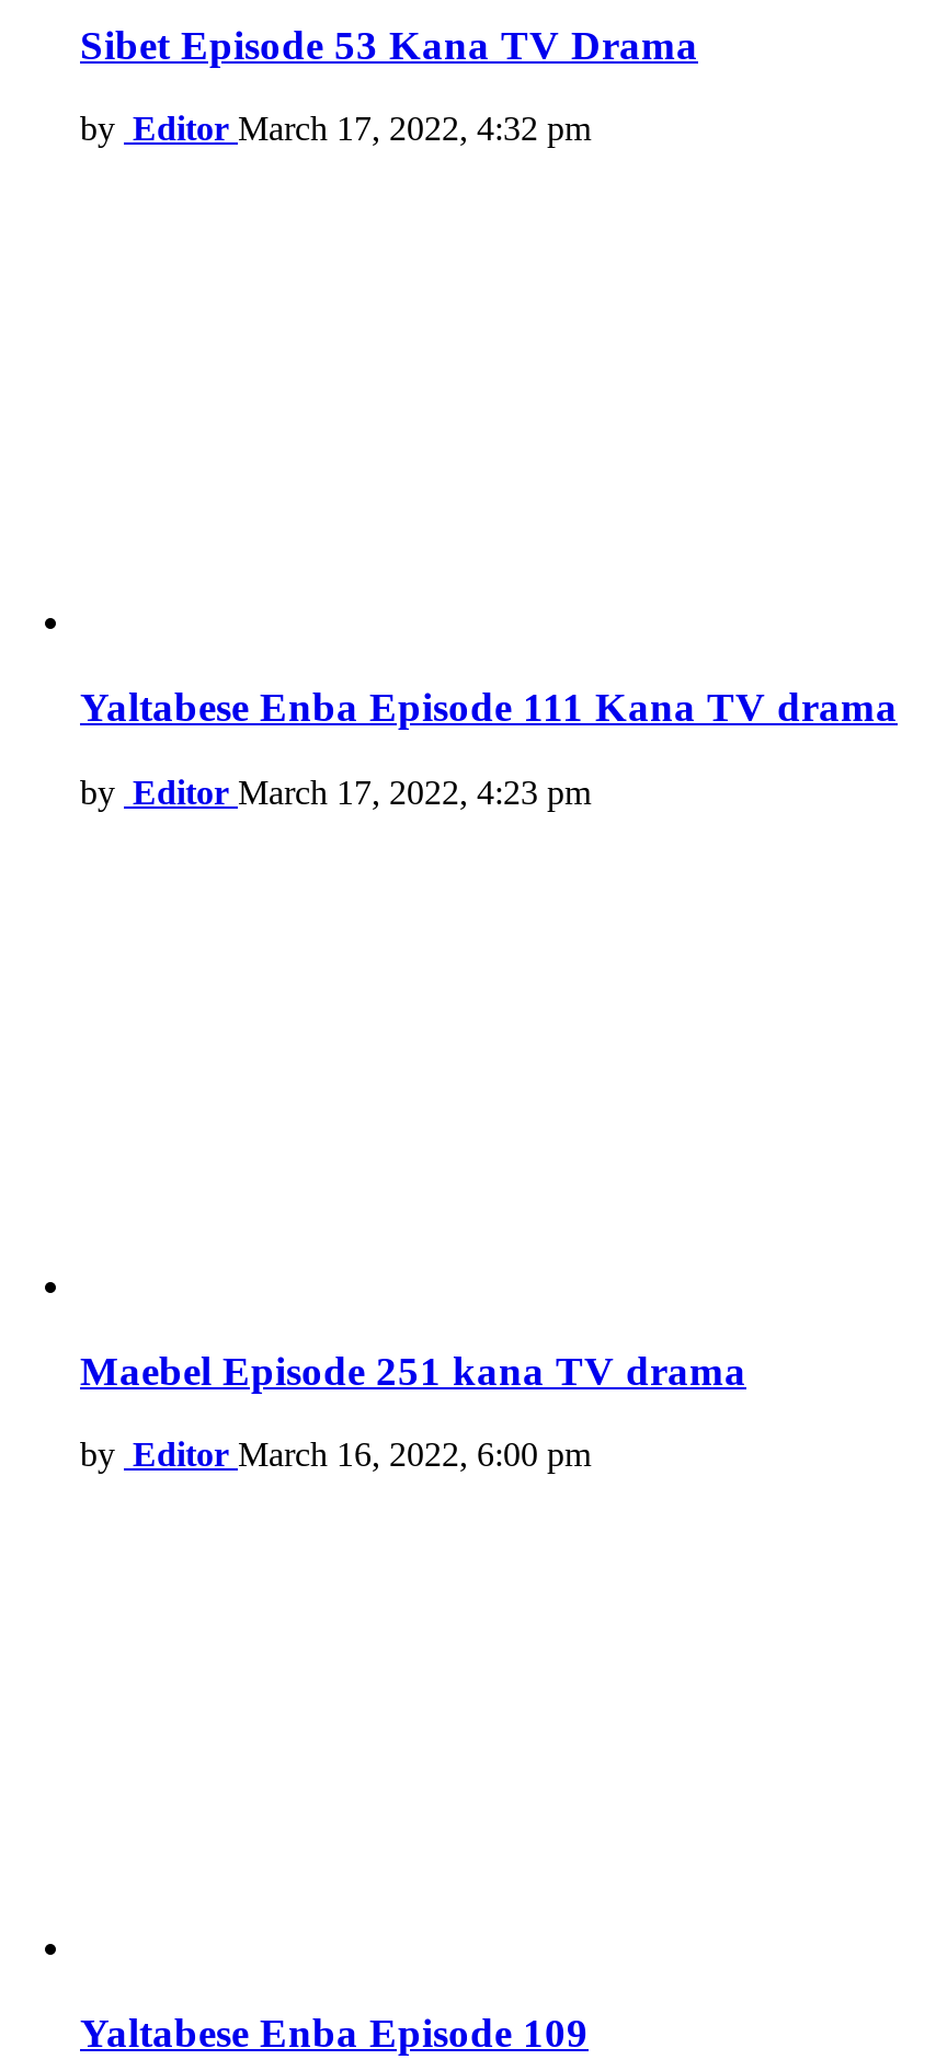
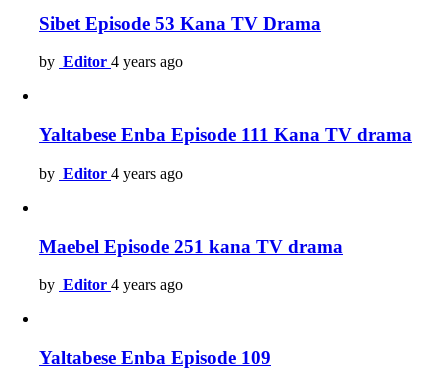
- by Editor March 17, 2022, 4:32 pm
+ by Editor 4 years ago

- by Editor March 17, 2022, 4:23 pm
+ by Editor 4 years ago

- by Editor March 16, 2022, 6:00 pm
+ by Editor 4 years ago
